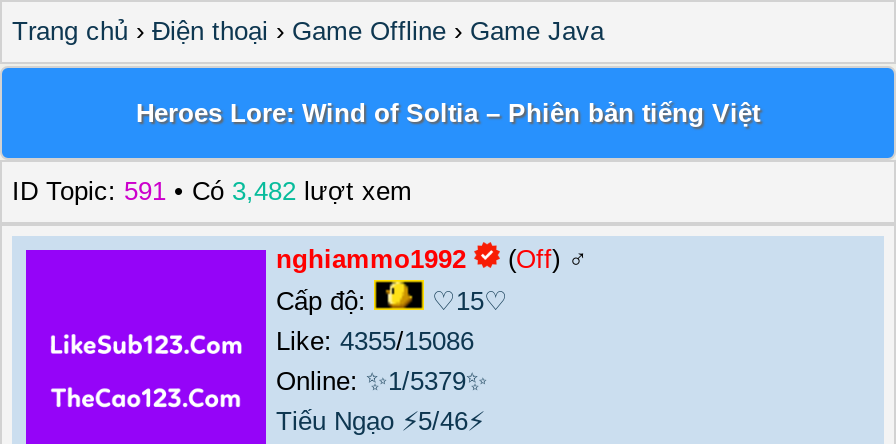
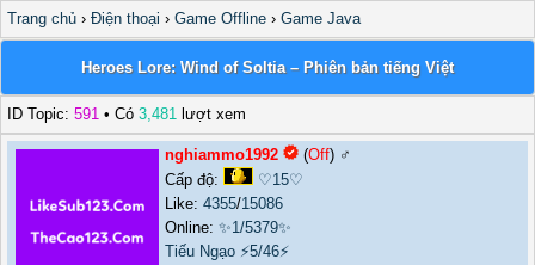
- ID Topic: 591 • Có 3,482 lượt xem
+ ID Topic: 591 • Có 3,481 lượt xem
